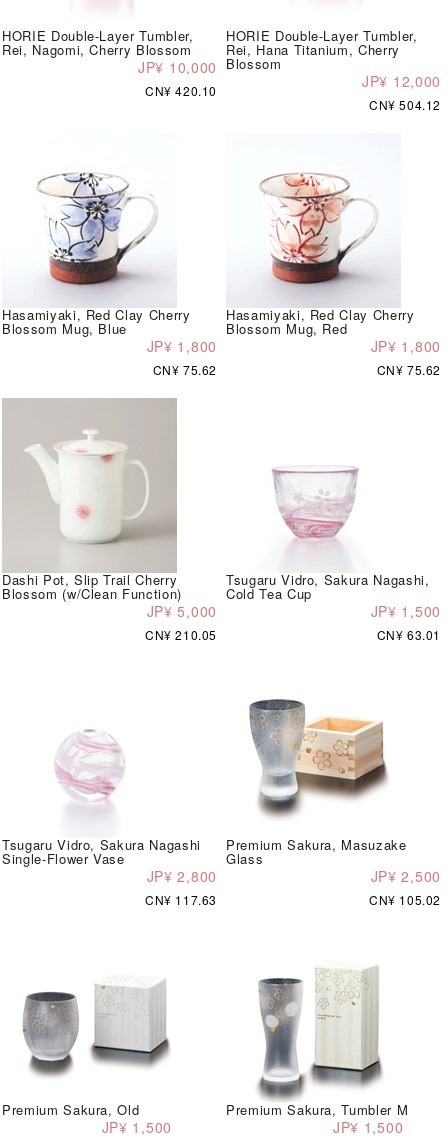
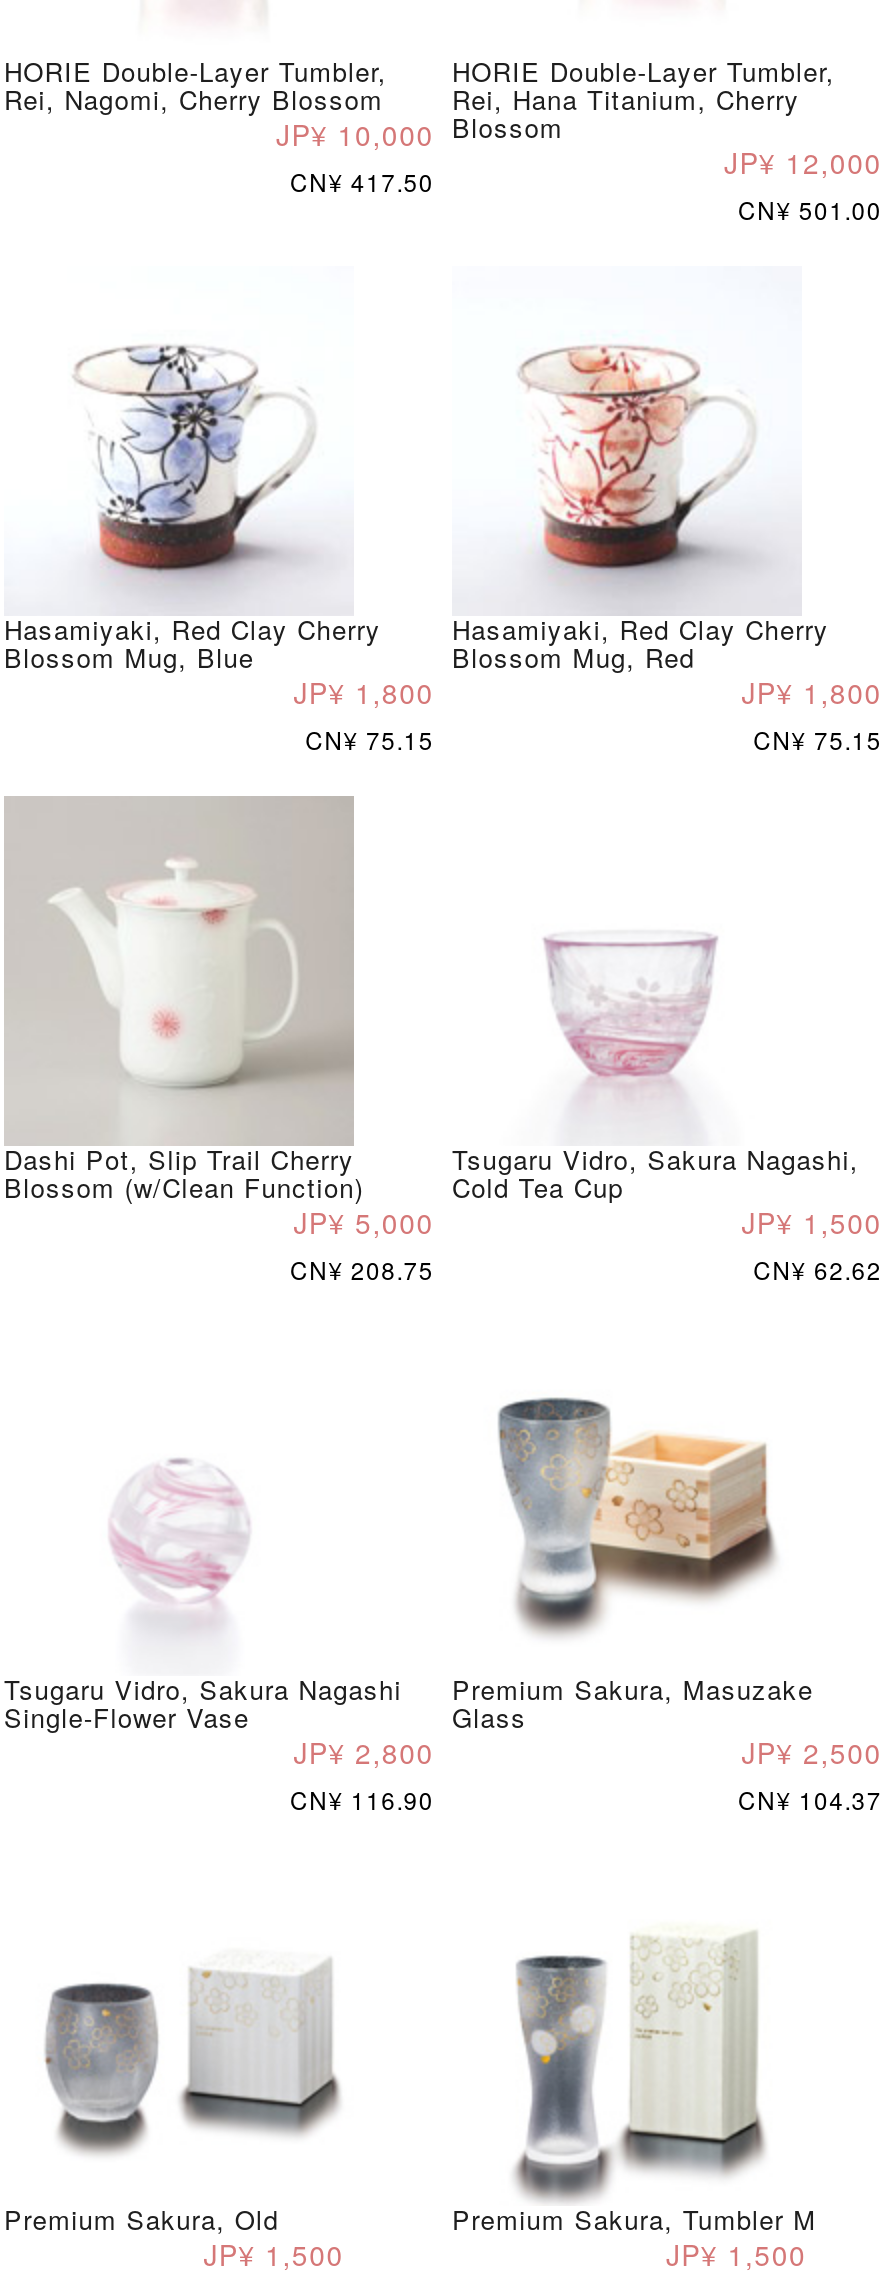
- CN¥ 420.10
+ CN¥ 417.50

- CN¥ 504.12
+ CN¥ 501.00

- CN¥ 75.62
+ CN¥ 75.15

- CN¥ 75.62
+ CN¥ 75.15

- CN¥ 210.05
+ CN¥ 208.75

- CN¥ 63.01
+ CN¥ 62.62

- CN¥ 117.63
+ CN¥ 116.90

- CN¥ 105.02
+ CN¥ 104.37
